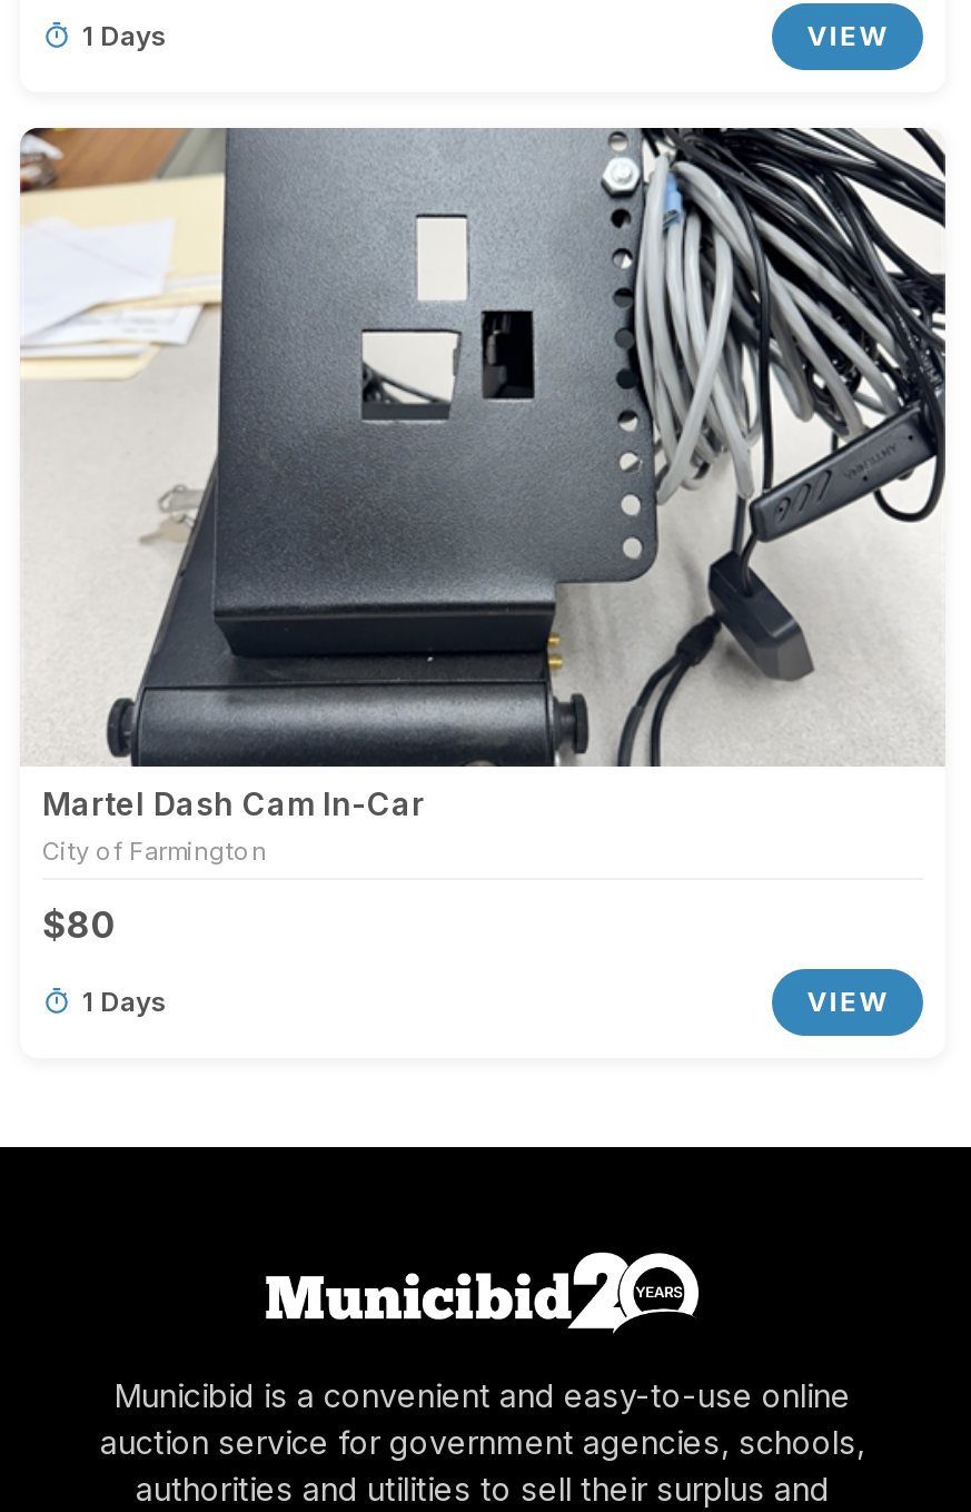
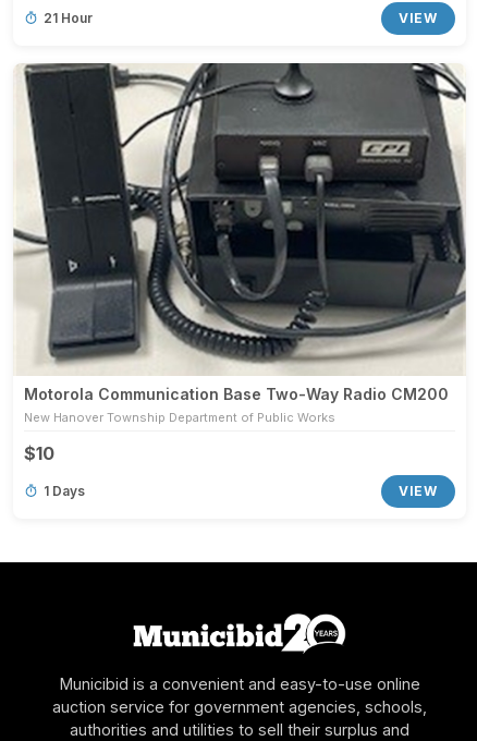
- 1 Days
+ 21 Hour

- [image]
- Martel Dash Cam In-Car
- City of Farmington
+ [image]
+ Motorola Communication Base Two-Way Radio CM200
+ New Hanover Township Department of Public Works

- $80
+ $10
